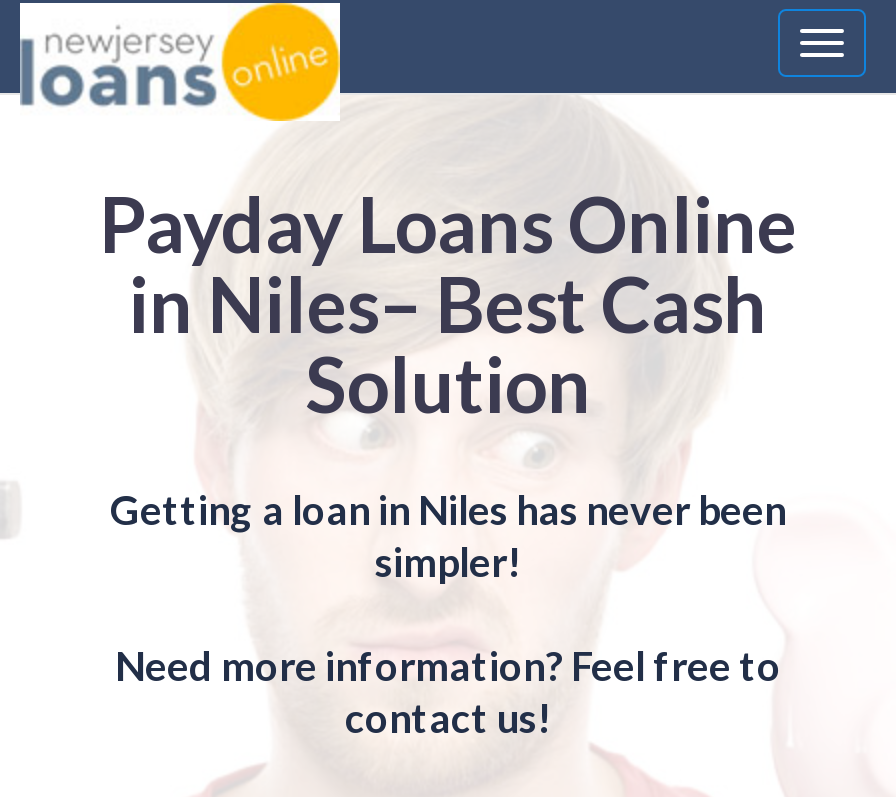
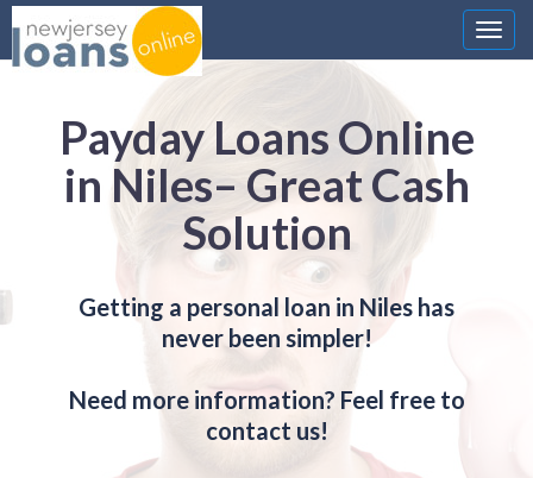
- in Niles– Best Cash
+ in Niles– Great Cash

- Getting a loan in Niles has never been
- simpler!
+ Getting a personal loan in Niles has
+ never been simpler!
